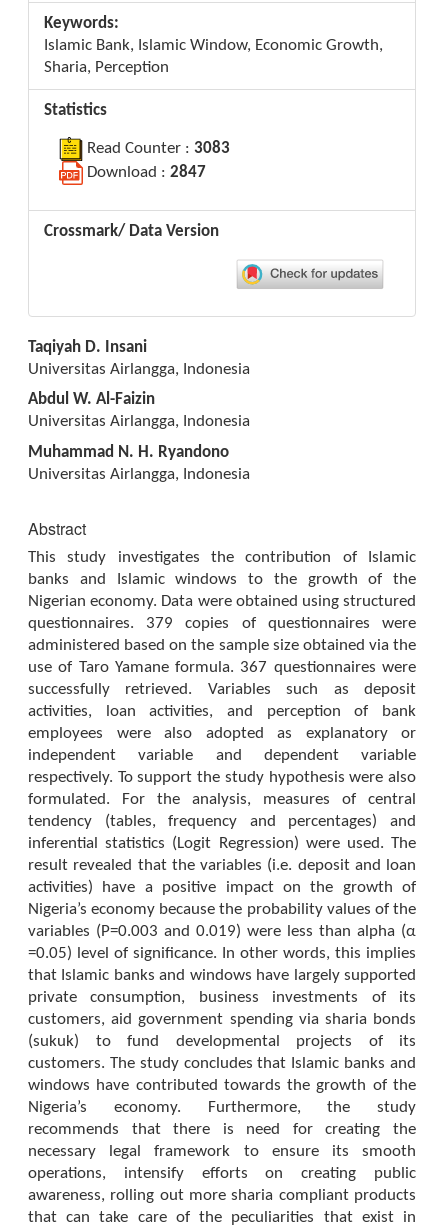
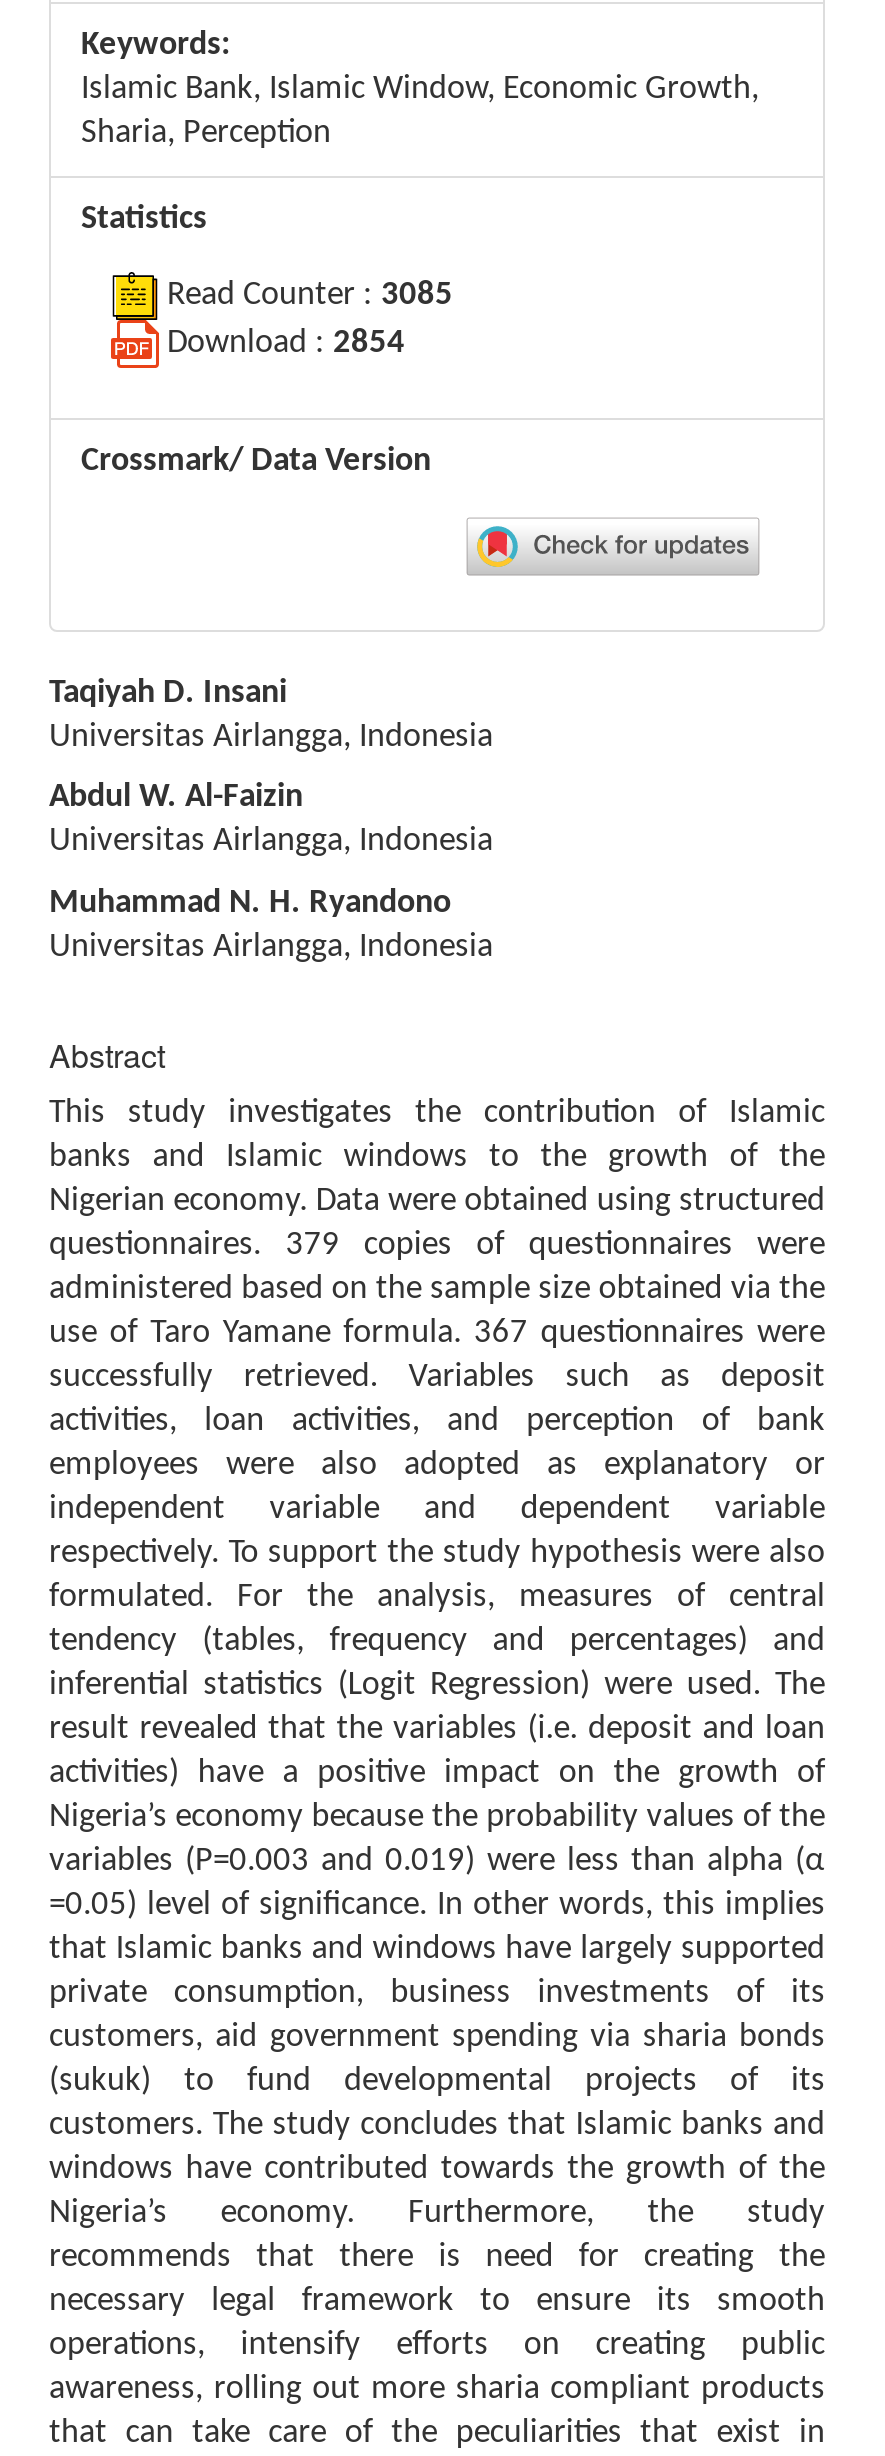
- Read Counter : 3083
+ Read Counter : 3085

- Download : 2847
+ Download : 2854
